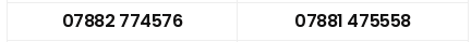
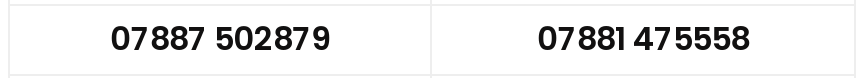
- 07882 774576
+ 07887 502879
